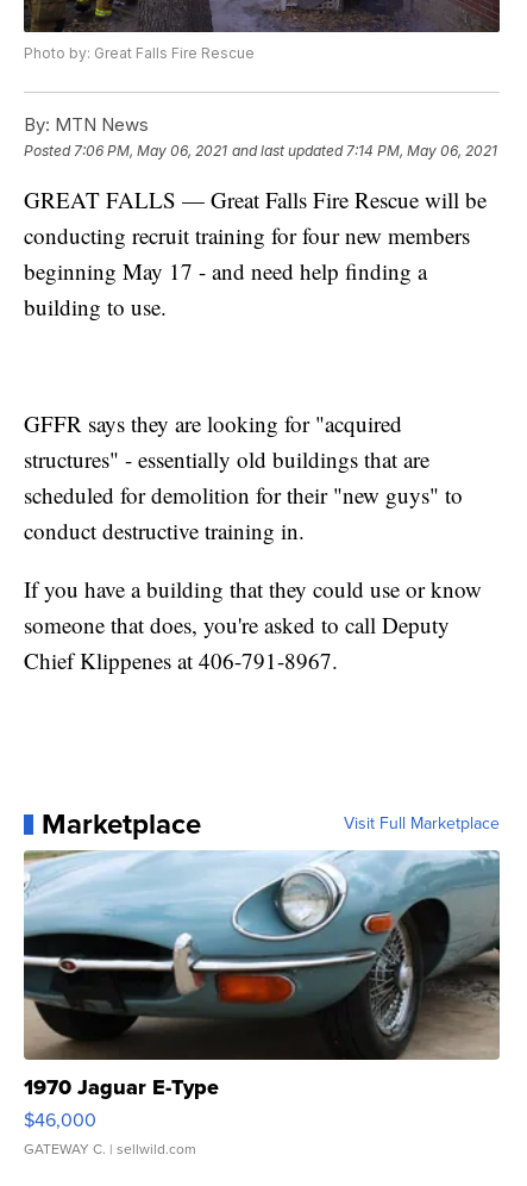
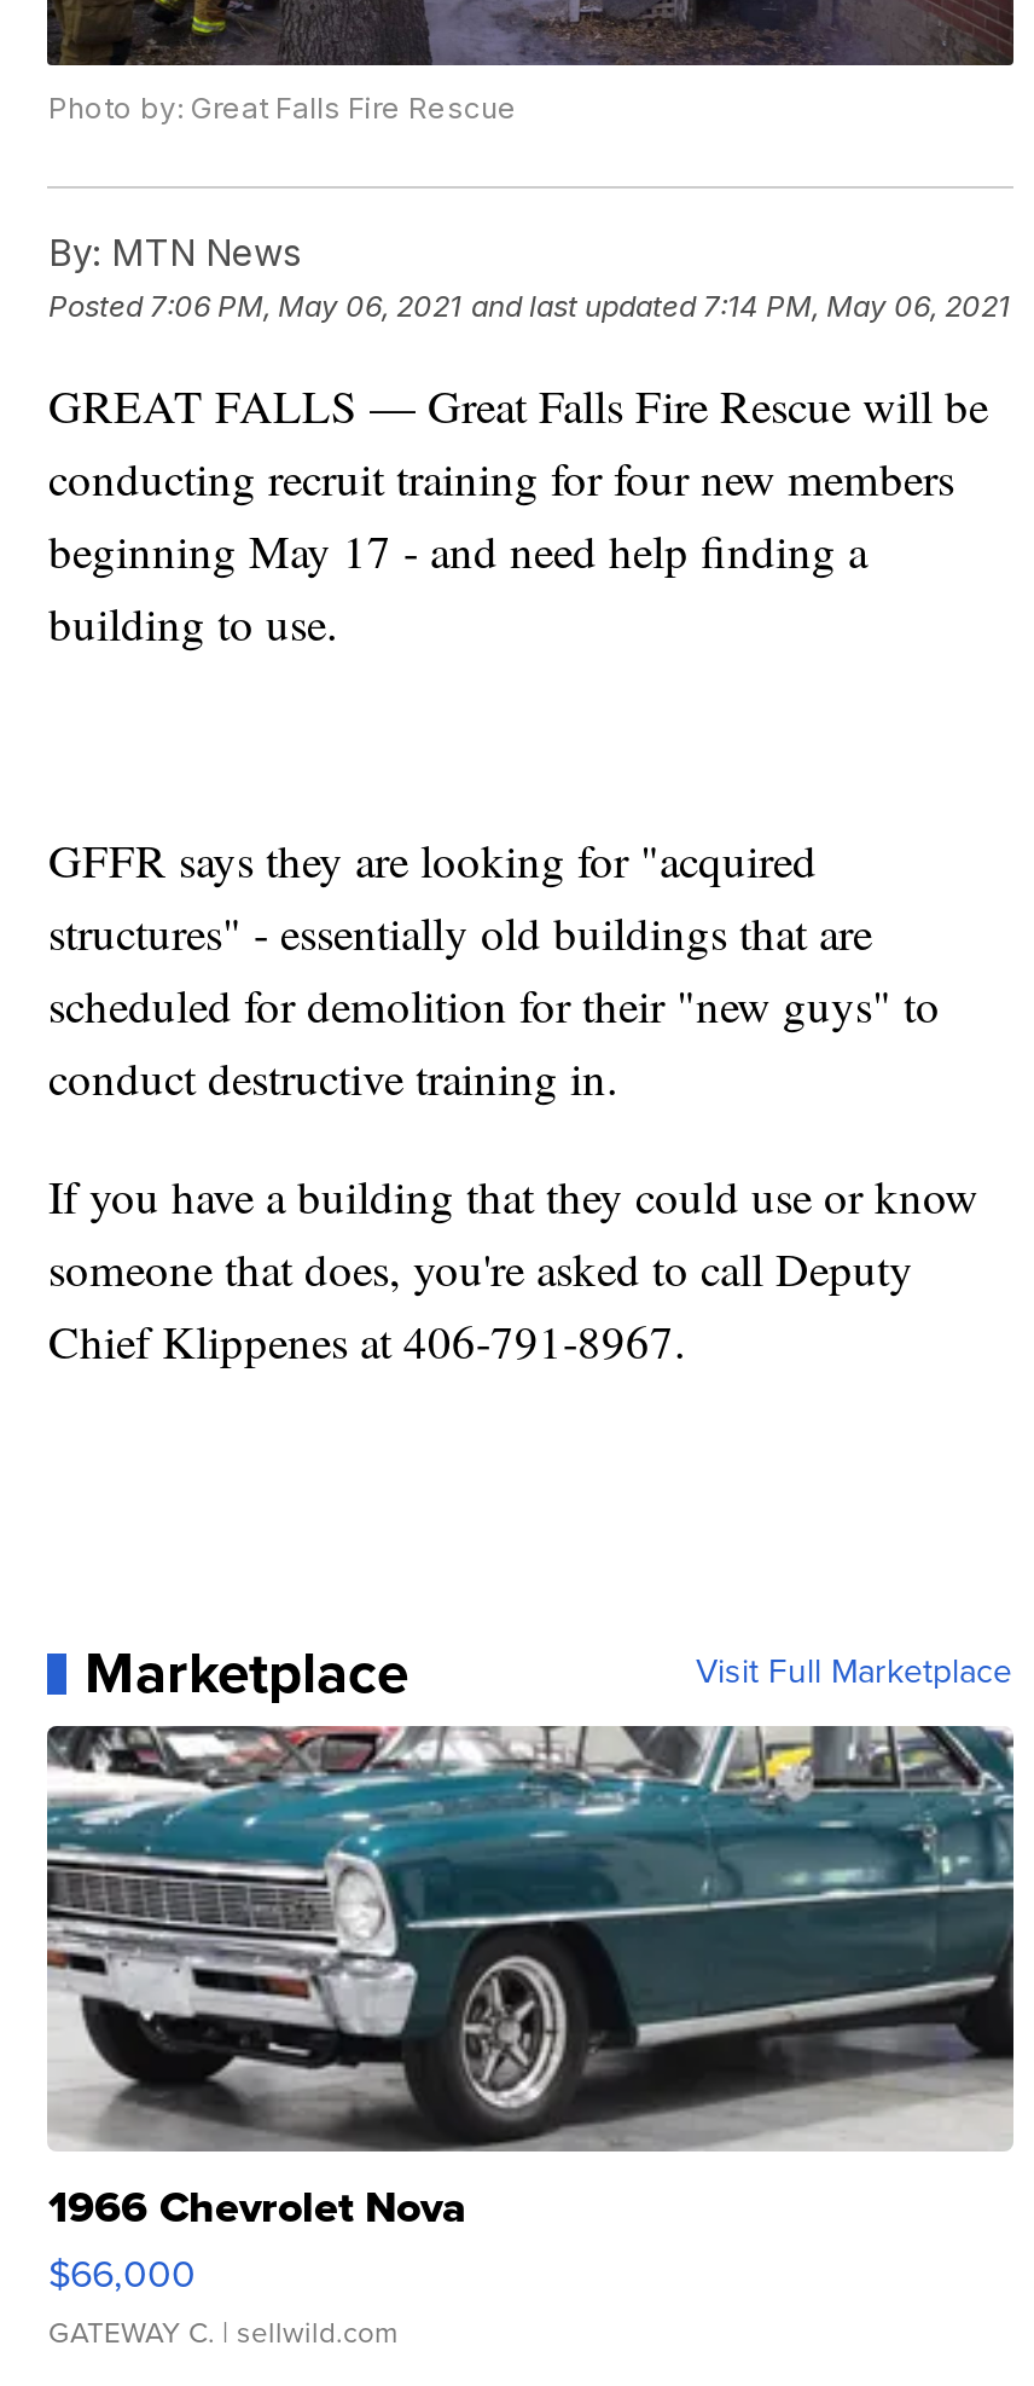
- [image]
- 1970 Jaguar E-Type
- $46,000
+ [image]
+ 1966 Chevrolet Nova
+ $66,000
